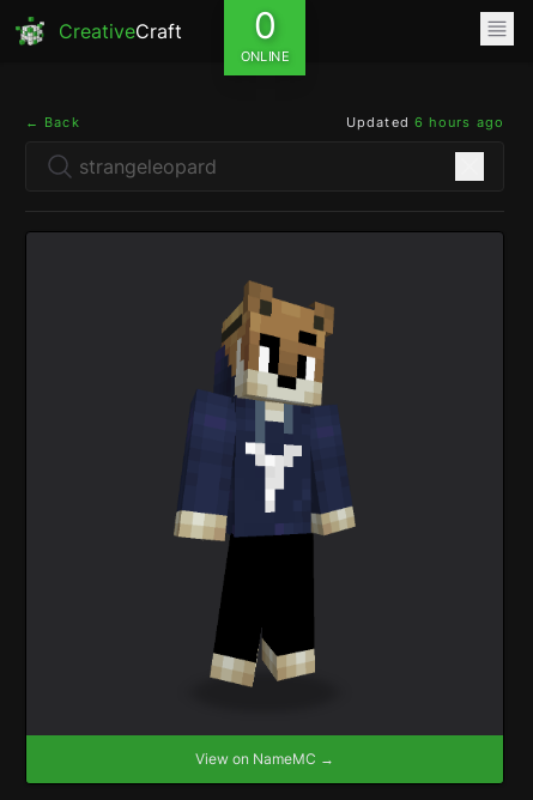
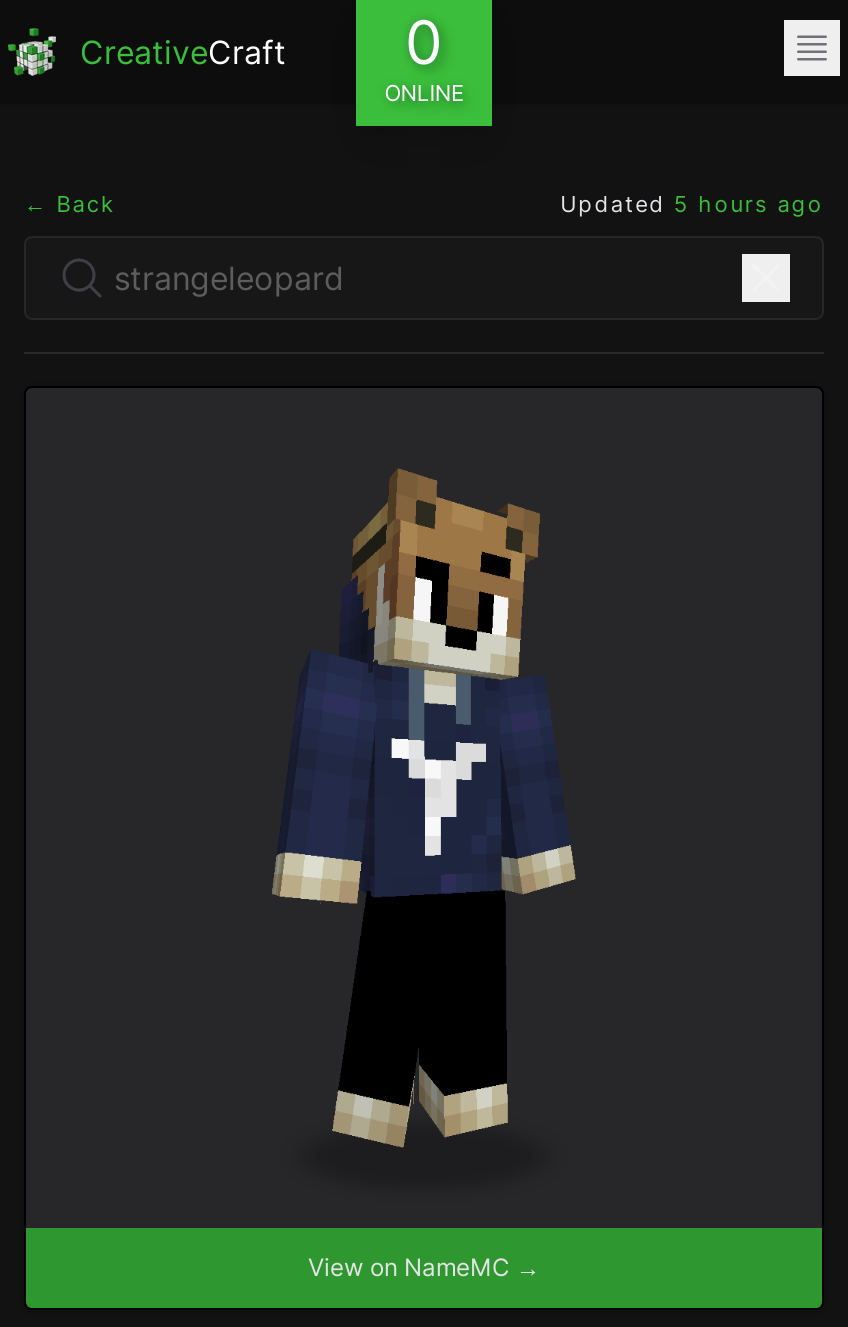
- Updated 6 hours ago
+ Updated 5 hours ago
